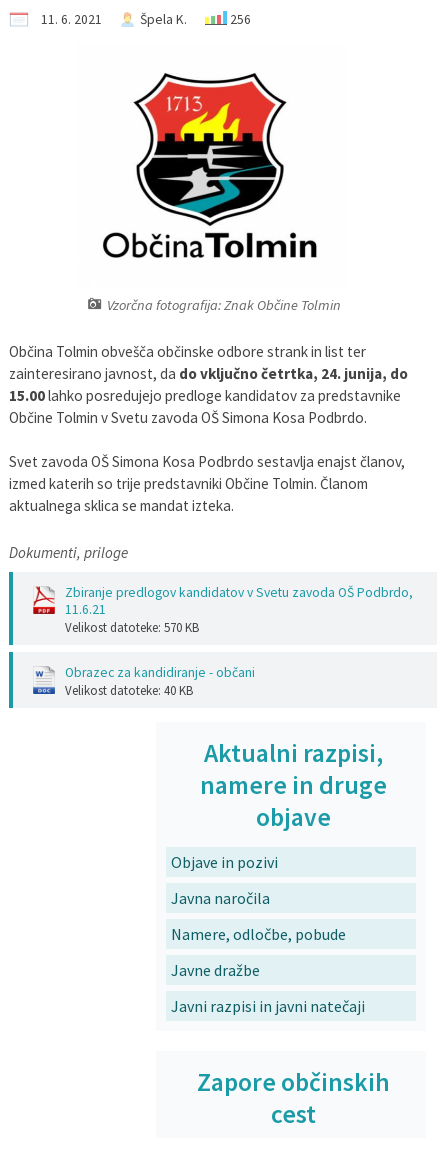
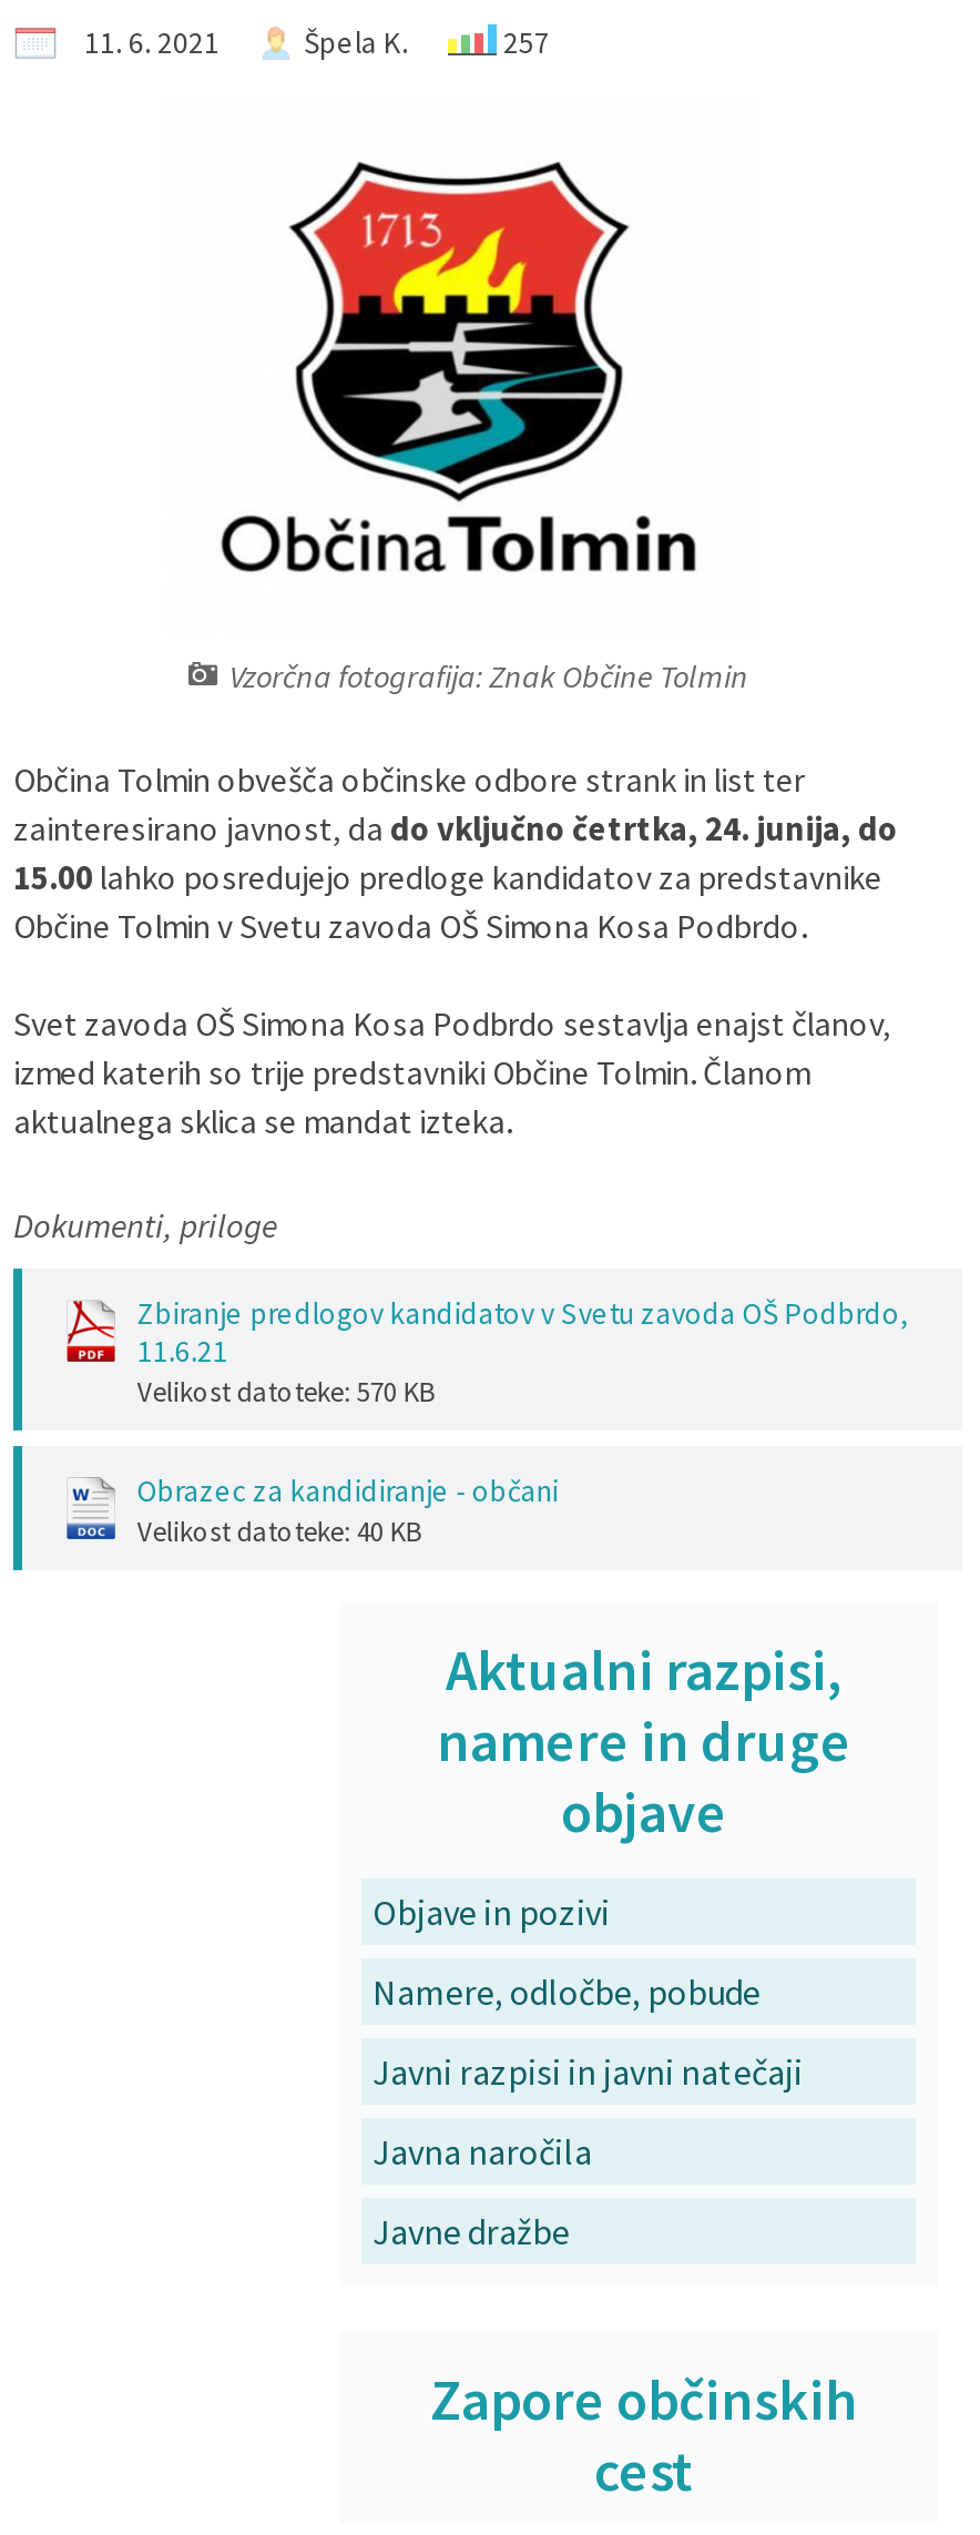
- 256
+ 257

moved down: Javna naročila

moved up: Namere, odločbe, pobude

moved down: Javne dražbe

moved up: Javni razpisi in javni natečaji
